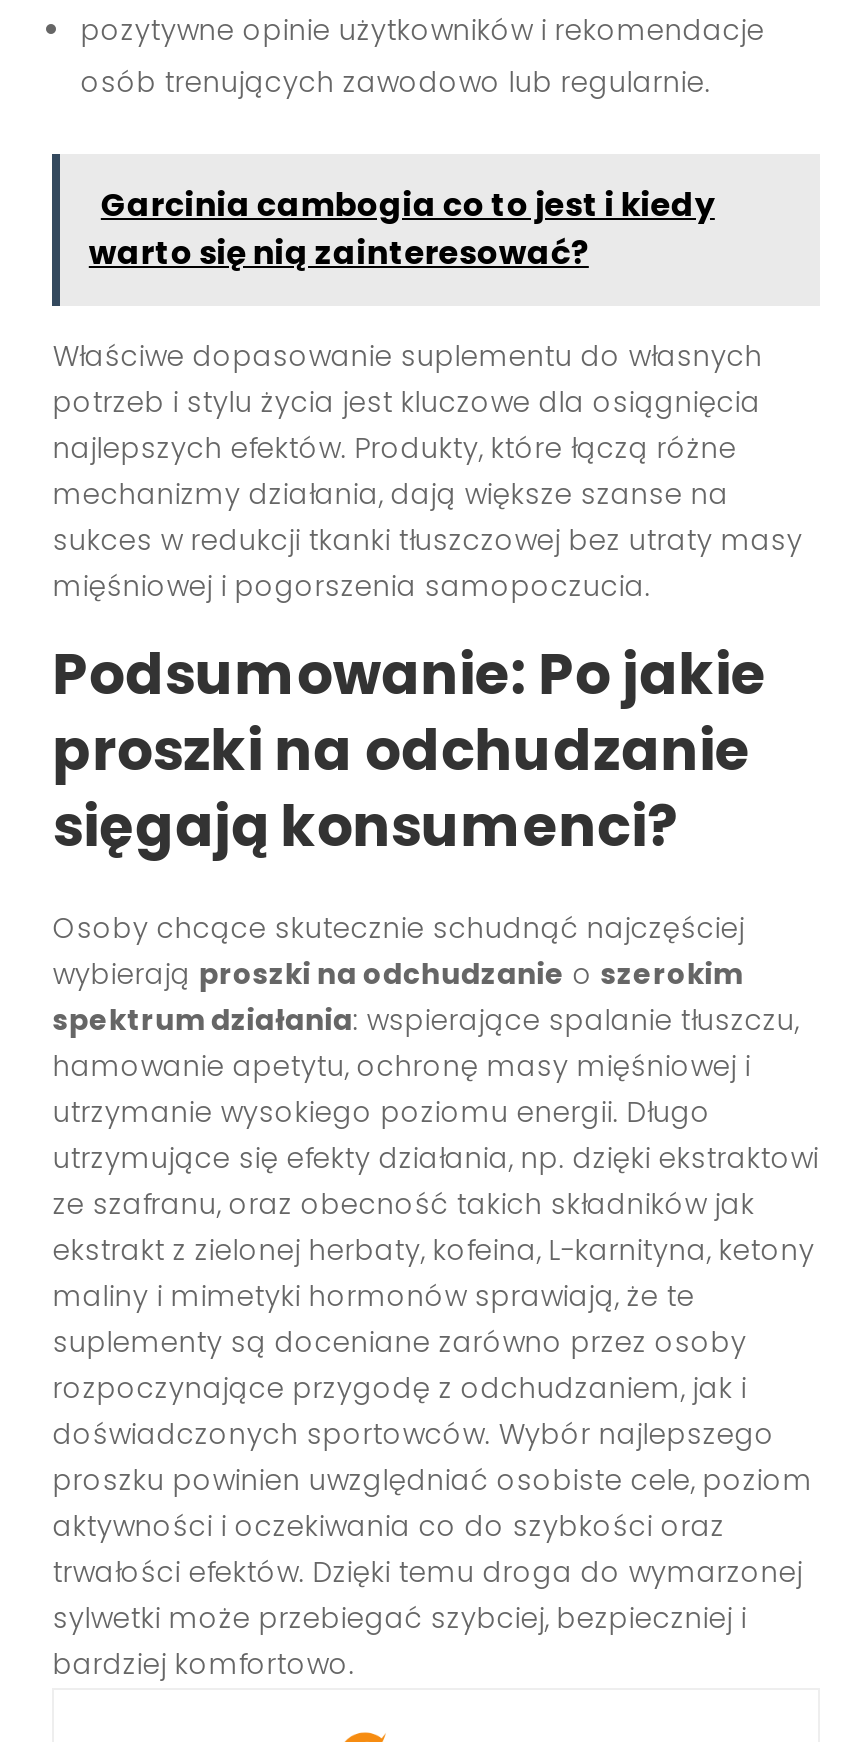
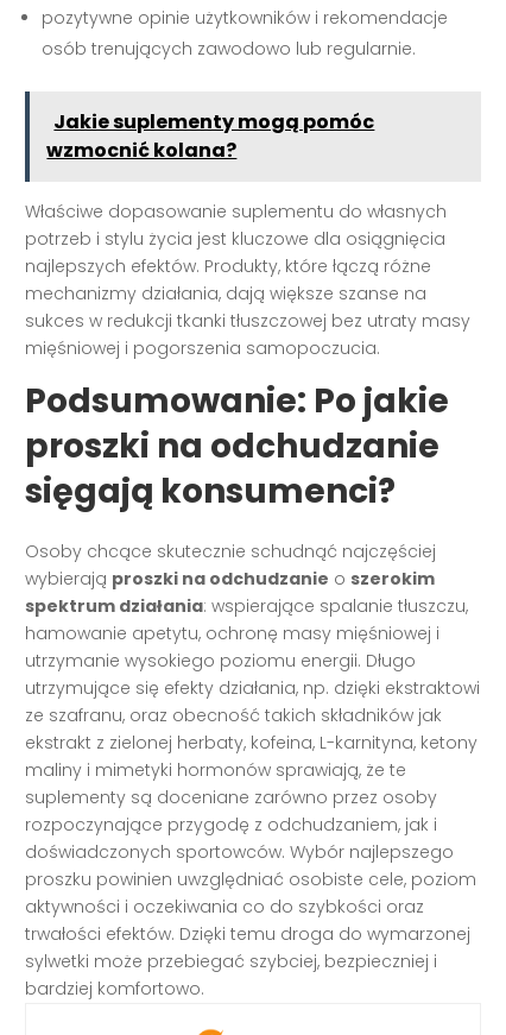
- Garcinia cambogia co to jest i kiedy
- warto się nią zainteresować?
+ Jakie suplementy mogą pomóc
+ wzmocnić kolana?
